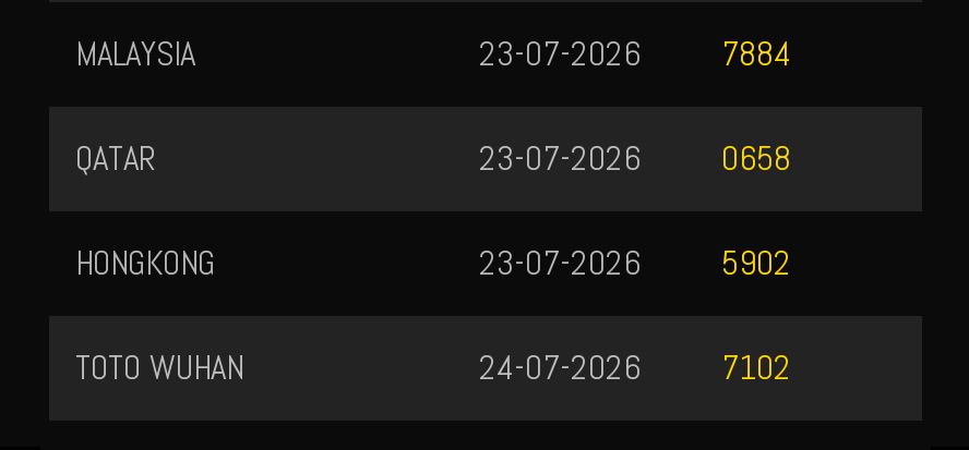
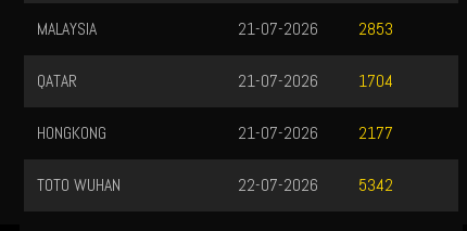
- 23-07-2026
+ 21-07-2026

- 7884
+ 2853

- 23-07-2026
+ 21-07-2026

- 0658
+ 1704

- 23-07-2026
+ 21-07-2026

- 5902
+ 2177

- 24-07-2026
+ 22-07-2026

- 7102
+ 5342
